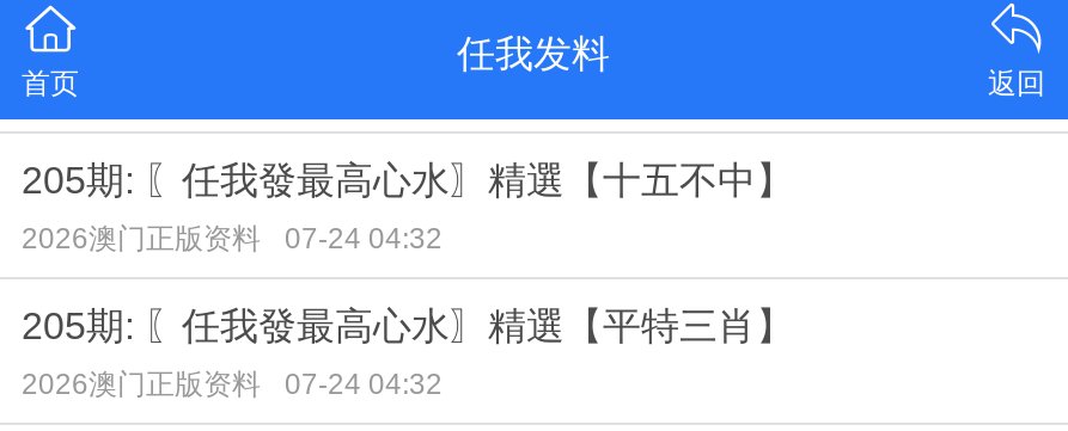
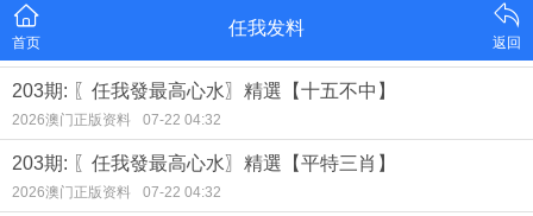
- 205期: 〖任我發最高心水〗精選【十五不中】
+ 203期: 〖任我發最高心水〗精選【十五不中】

- 2026澳门正版资料 07-24 04:32
+ 2026澳门正版资料 07-22 04:32

- 205期: 〖任我發最高心水〗精選【平特三肖】
+ 203期: 〖任我發最高心水〗精選【平特三肖】

- 2026澳门正版资料 07-24 04:32
+ 2026澳门正版资料 07-22 04:32
